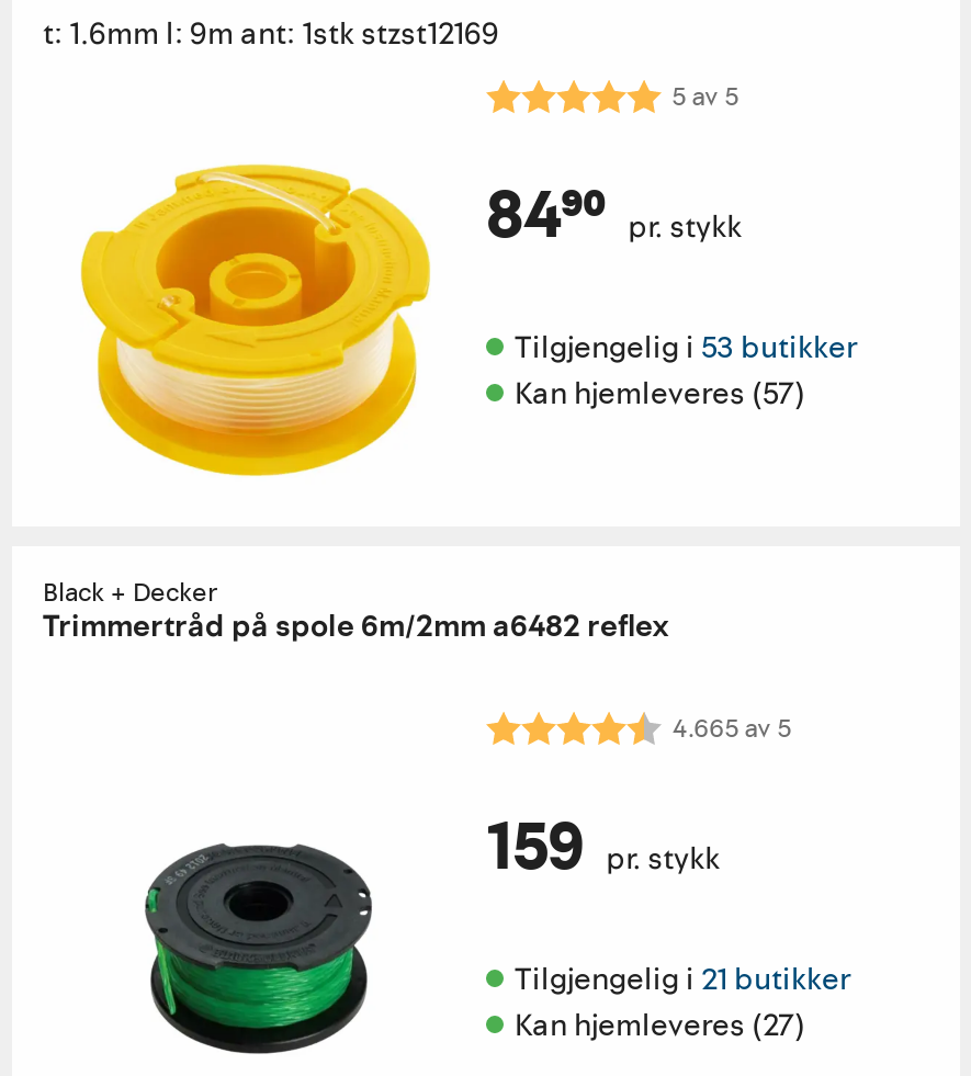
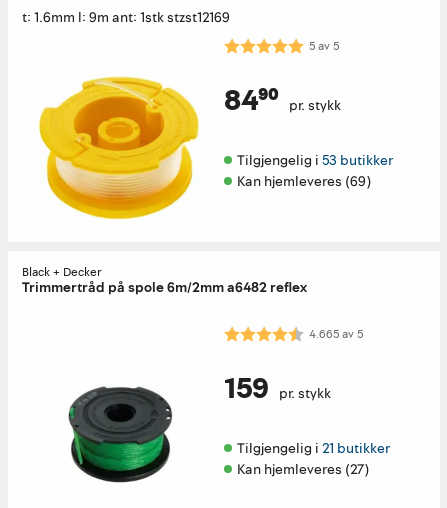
- Kan hjemleveres (57)
+ Kan hjemleveres (69)
